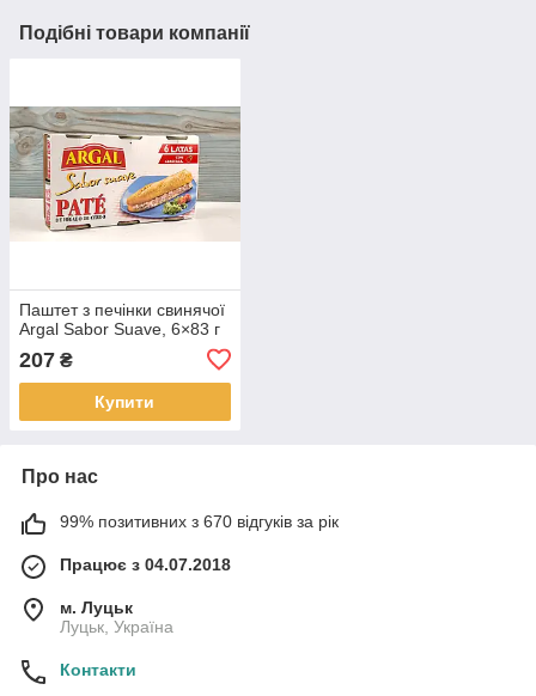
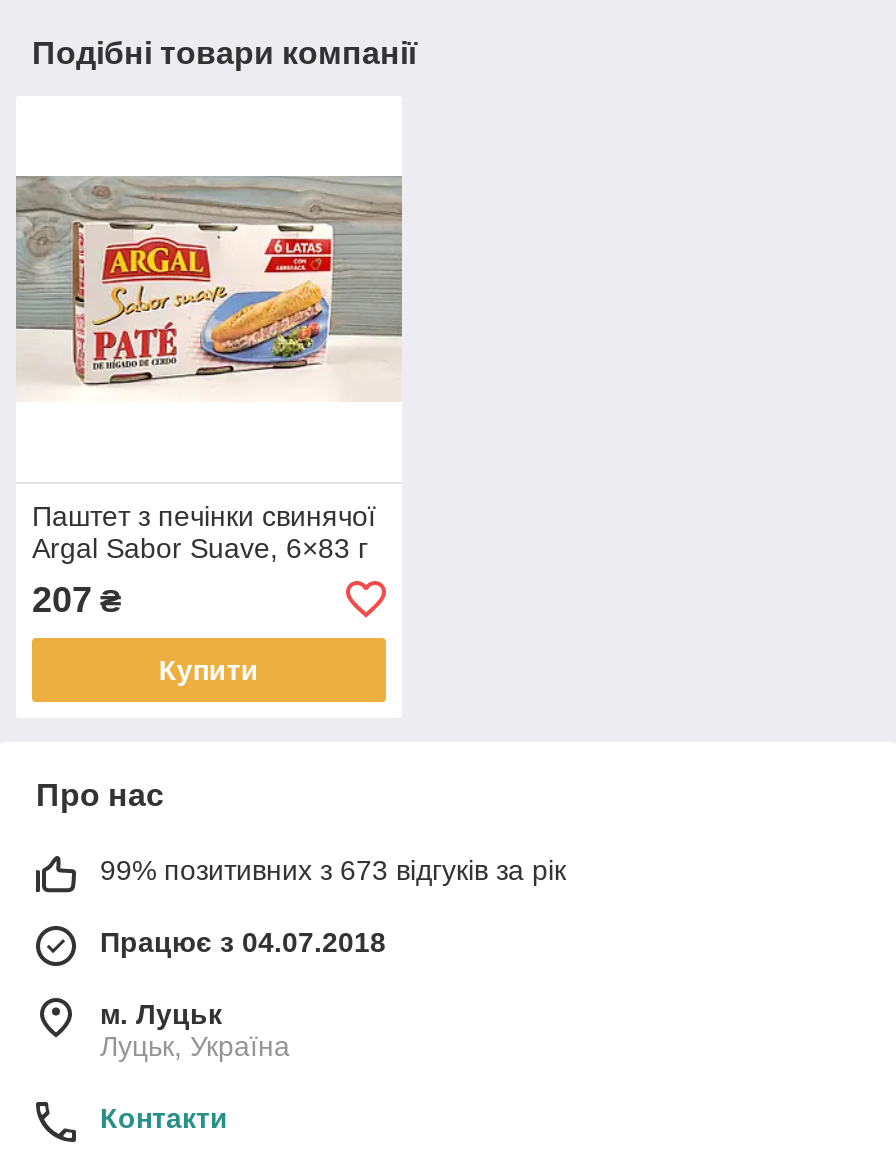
- 99% позитивних з 670 відгуків за рік
+ 99% позитивних з 673 відгуків за рік
